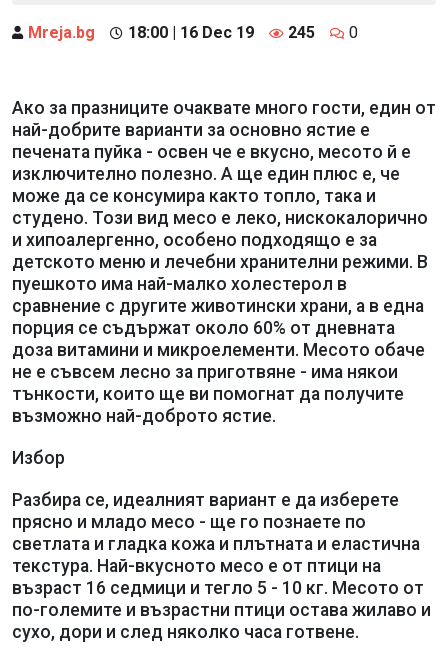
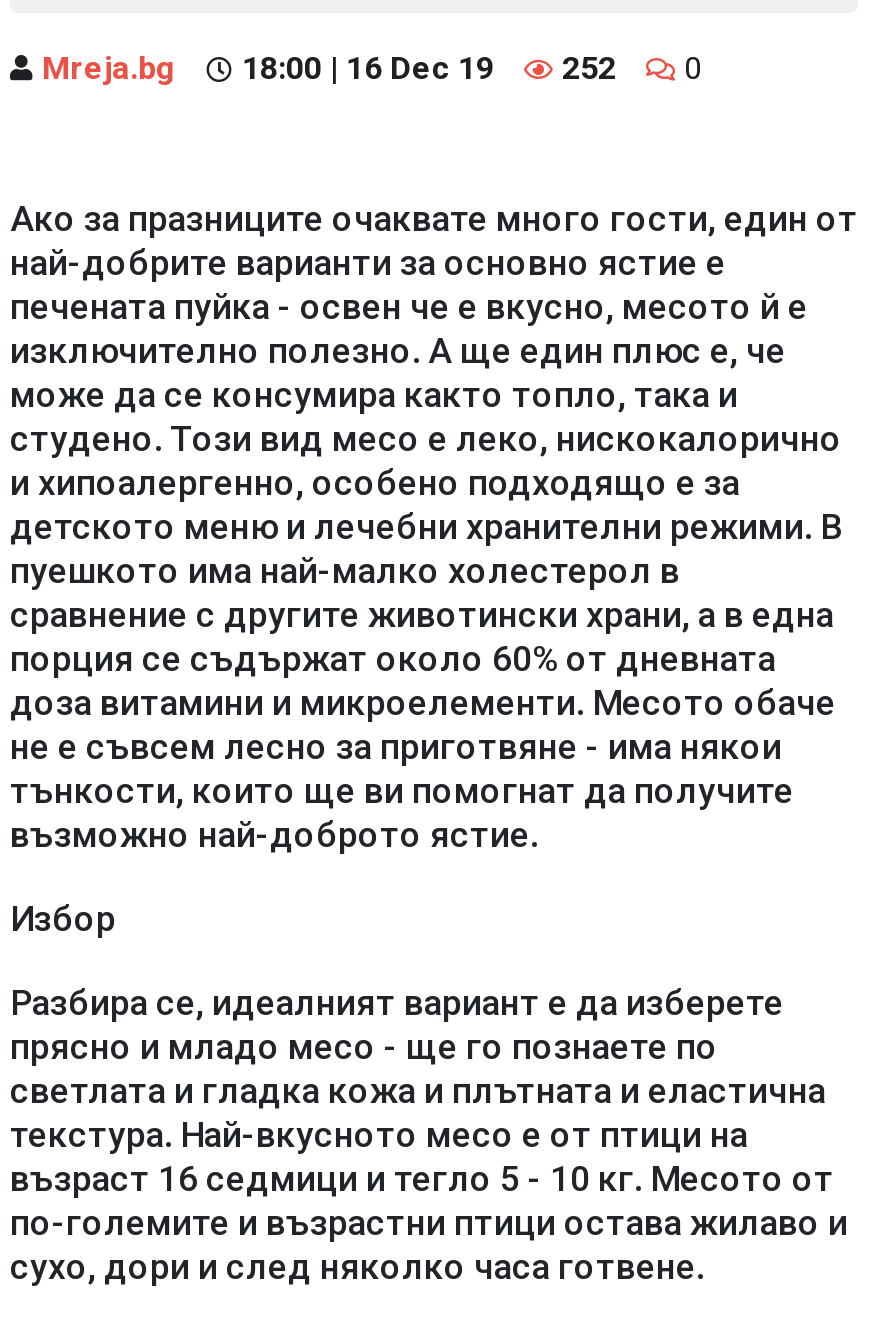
- 245
+ 252
